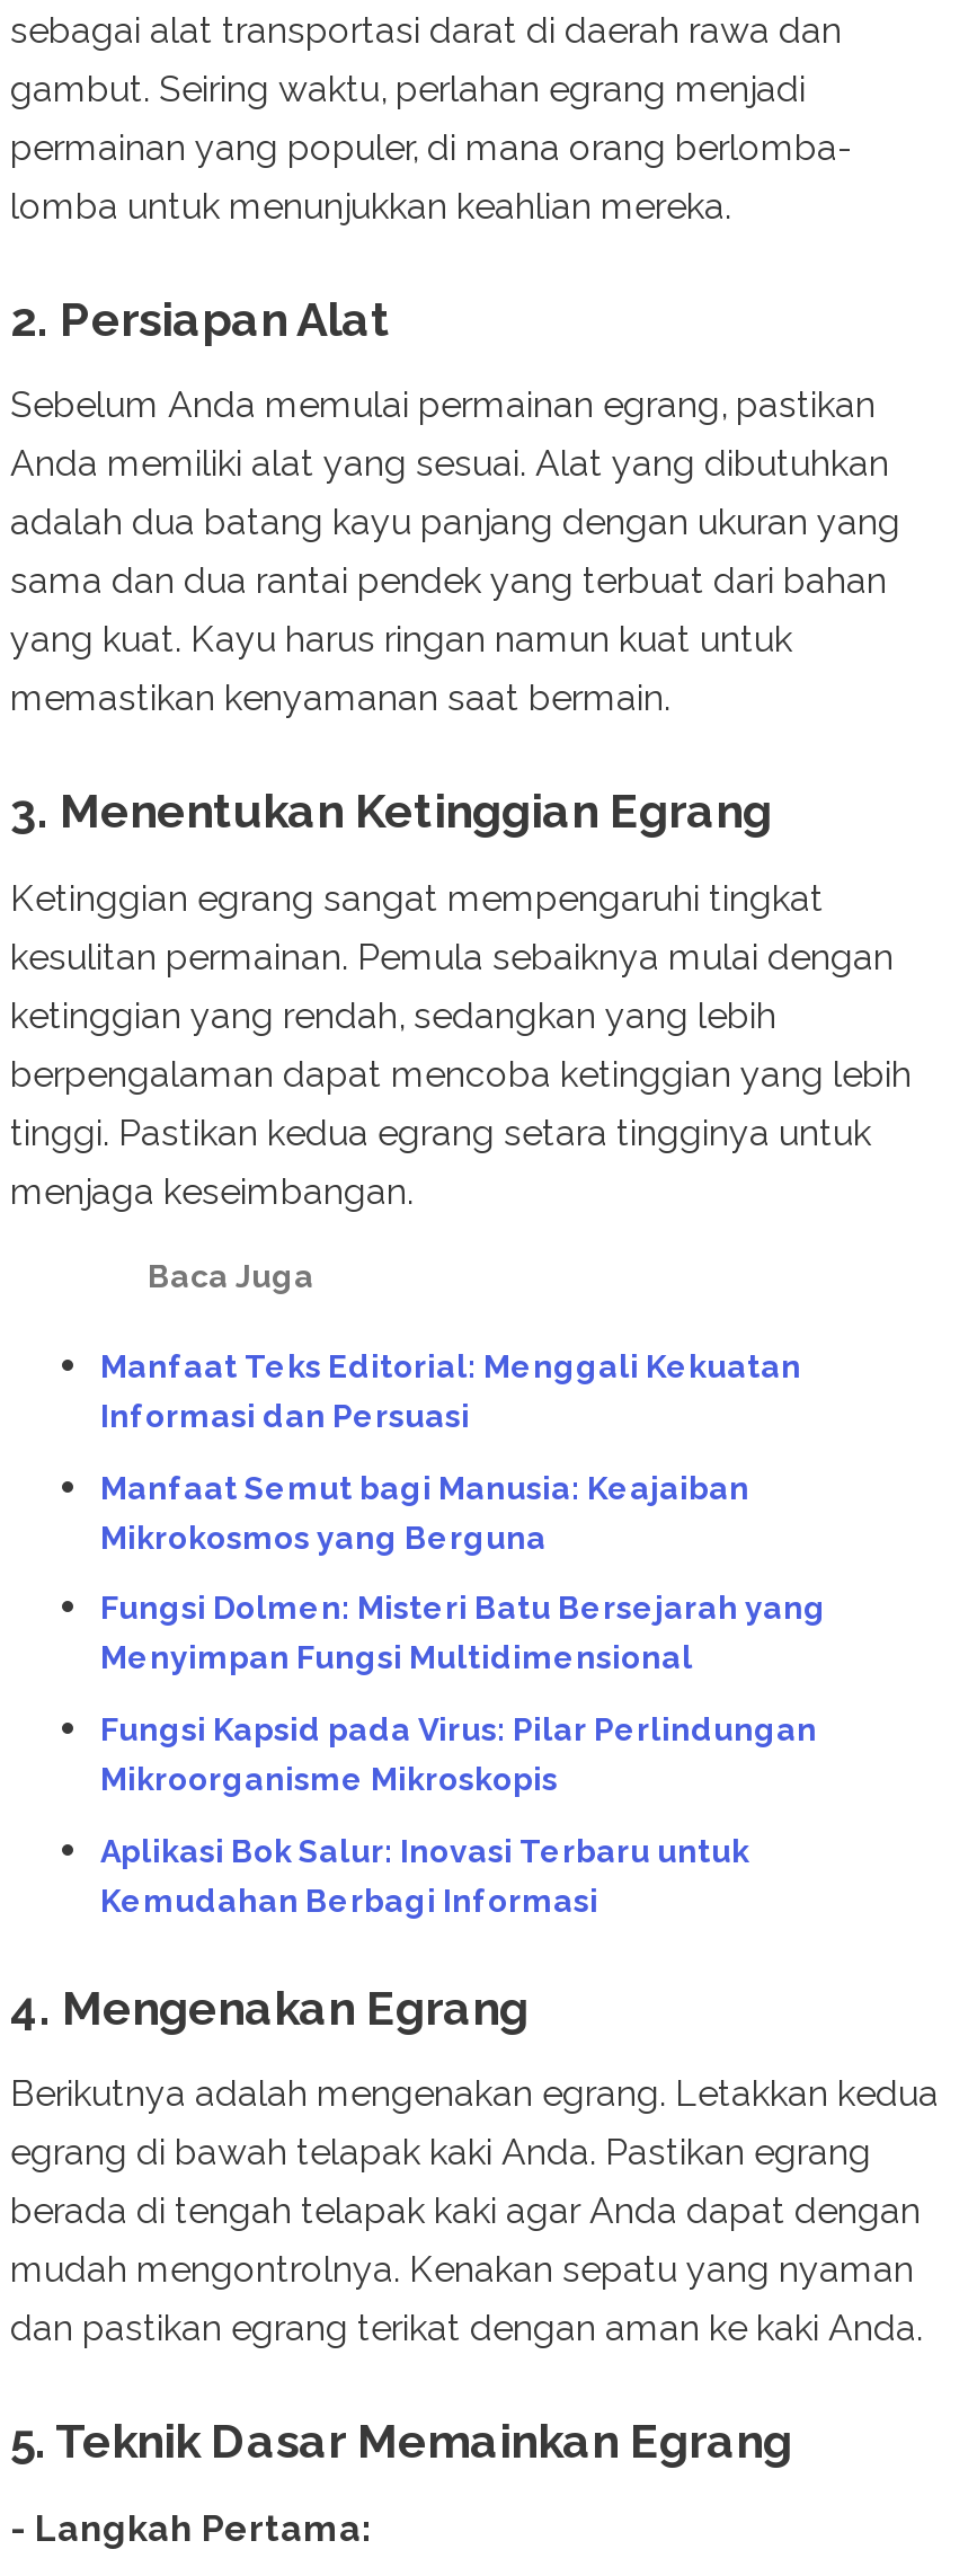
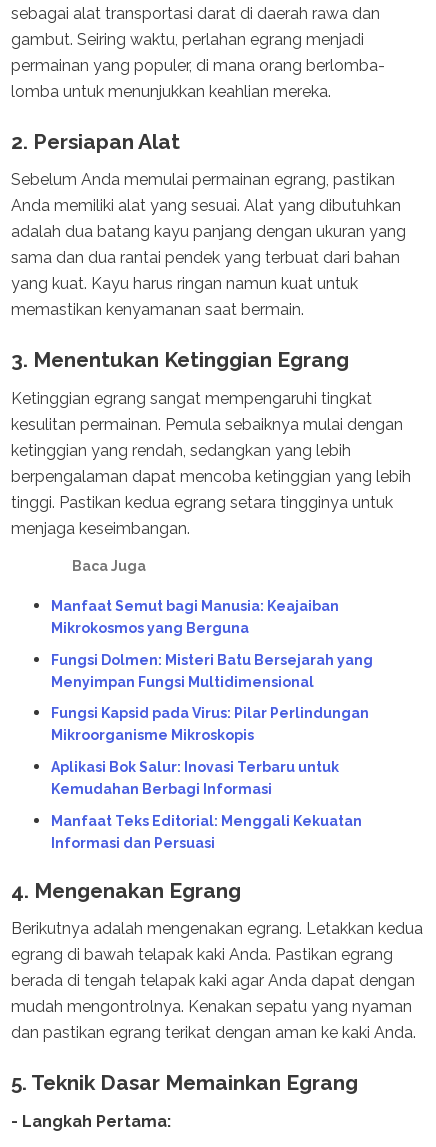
moved down: Manfaat Teks Editorial: Menggali Kekuatan | Informasi dan Persuasi

moved up: Manfaat Semut bagi Manusia: Keajaiban | Mikrokosmos yang Berguna | Fungsi Dolmen: Misteri Batu Bersejarah yang | Menyimpan Fungsi Multidimensional | Fungsi Kapsid pada Virus: Pilar Perlindungan | Mikroorganisme Mikroskopis | Aplikasi Bok Salur: Inovasi Terbaru untuk | Kemudahan Berbagi Informasi
